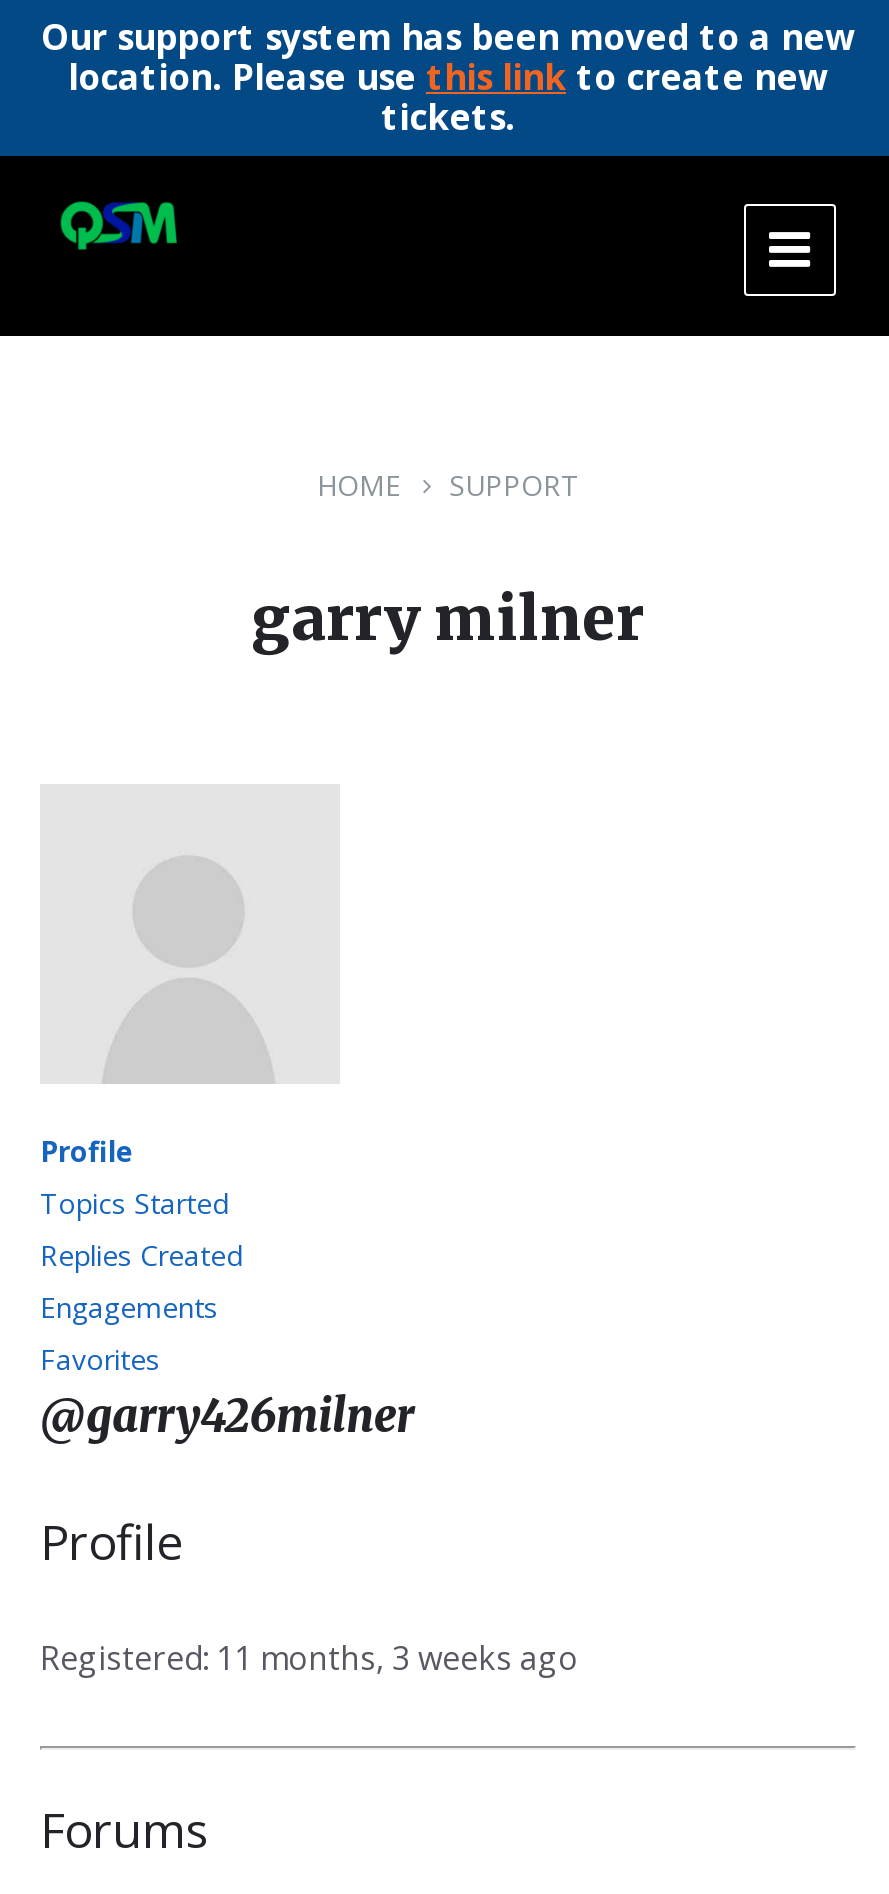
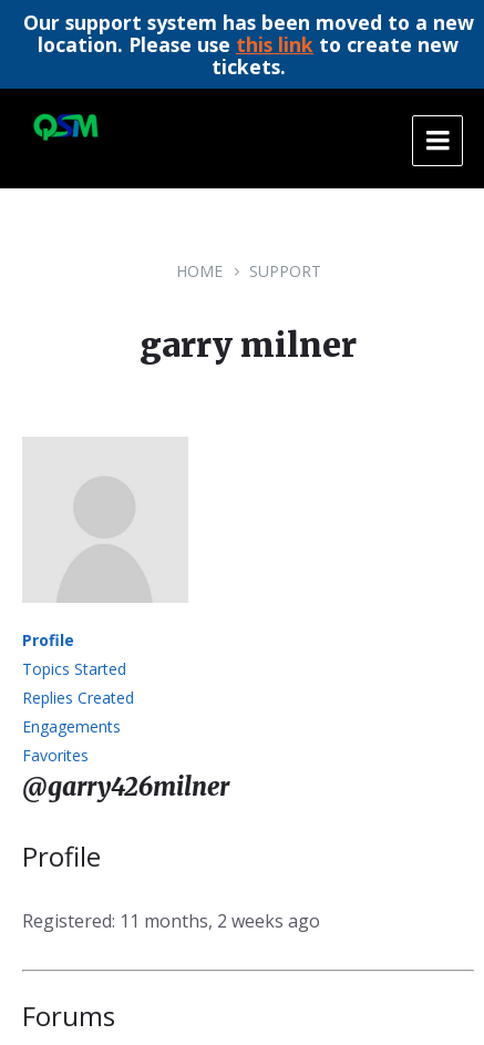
- Registered: 11 months, 3 weeks ago
+ Registered: 11 months, 2 weeks ago
